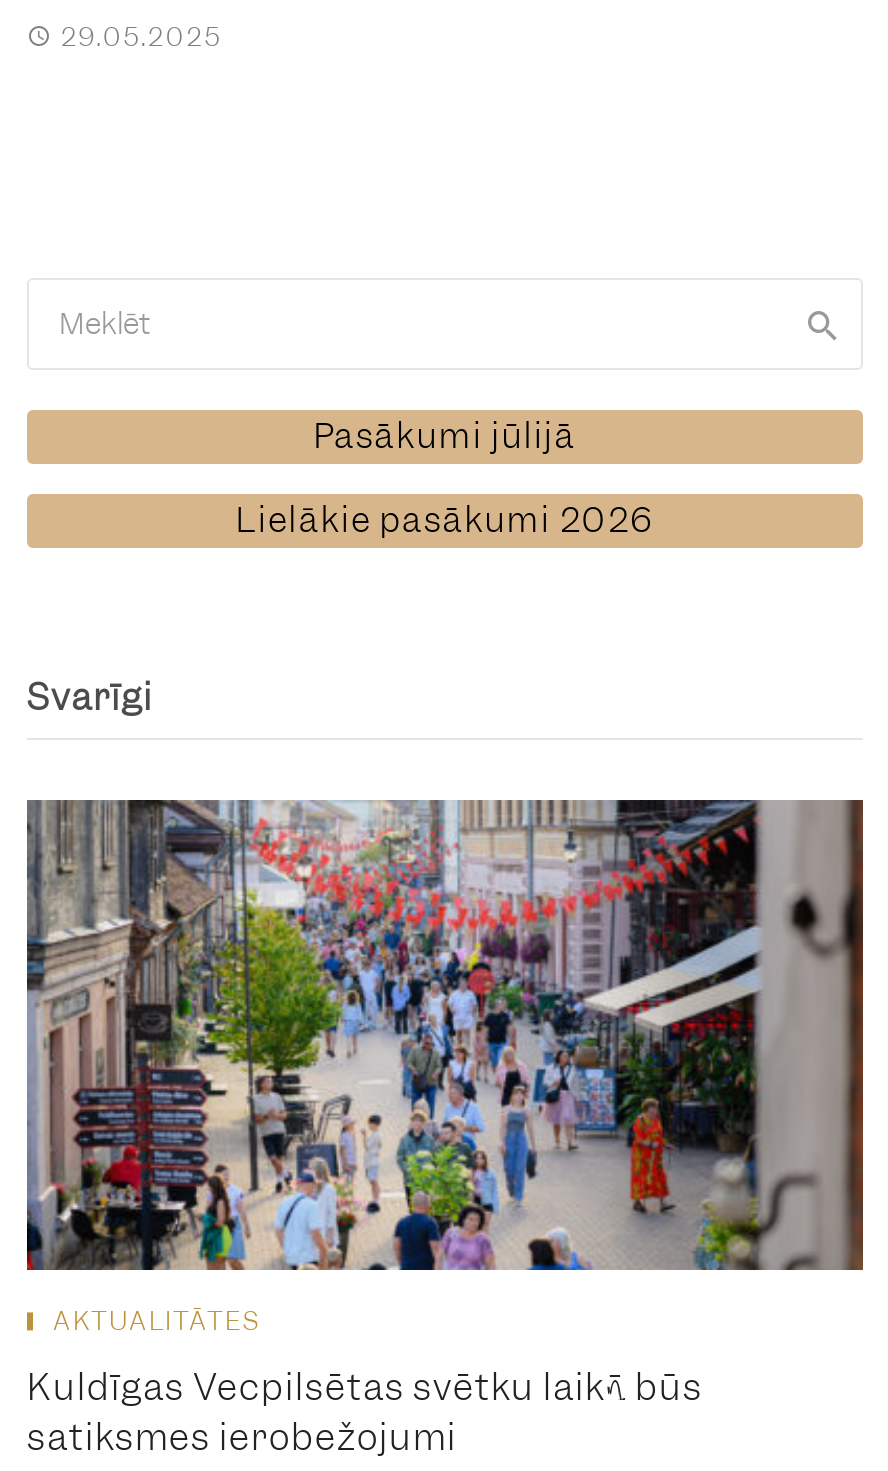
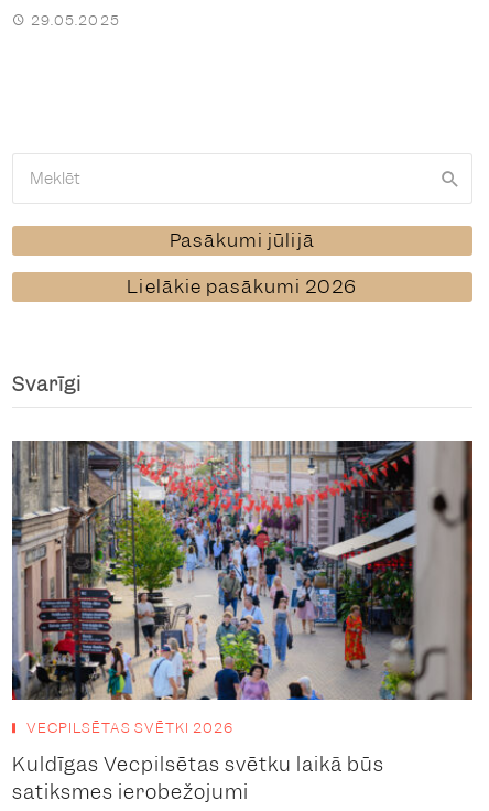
- AKTUALITĀTES
+ VECPILSĒTAS SVĒTKI 2026
